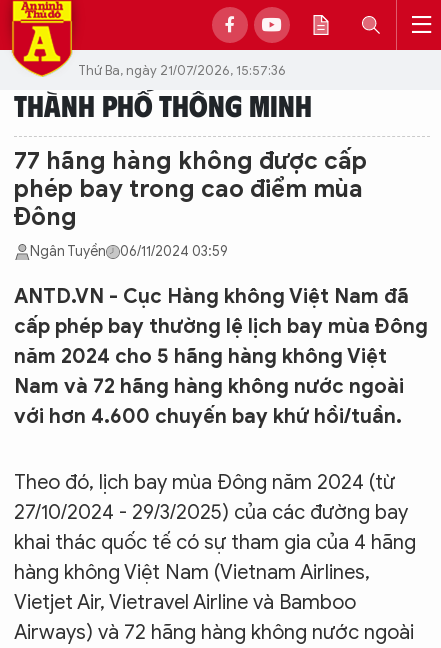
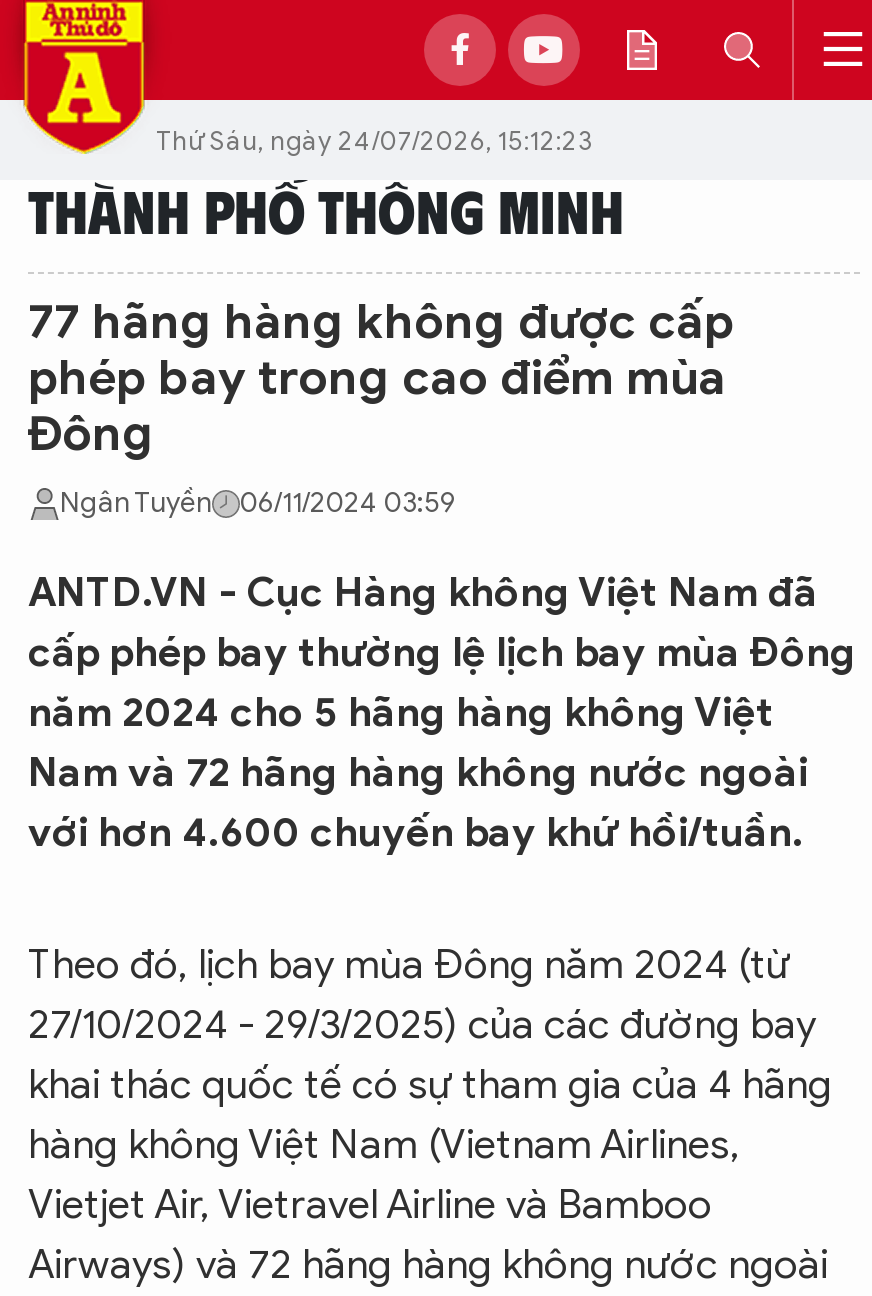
- Thứ Ba, ngày 21/07/2026, 15:57:36
+ Thứ Sáu, ngày 24/07/2026, 15:12:23
